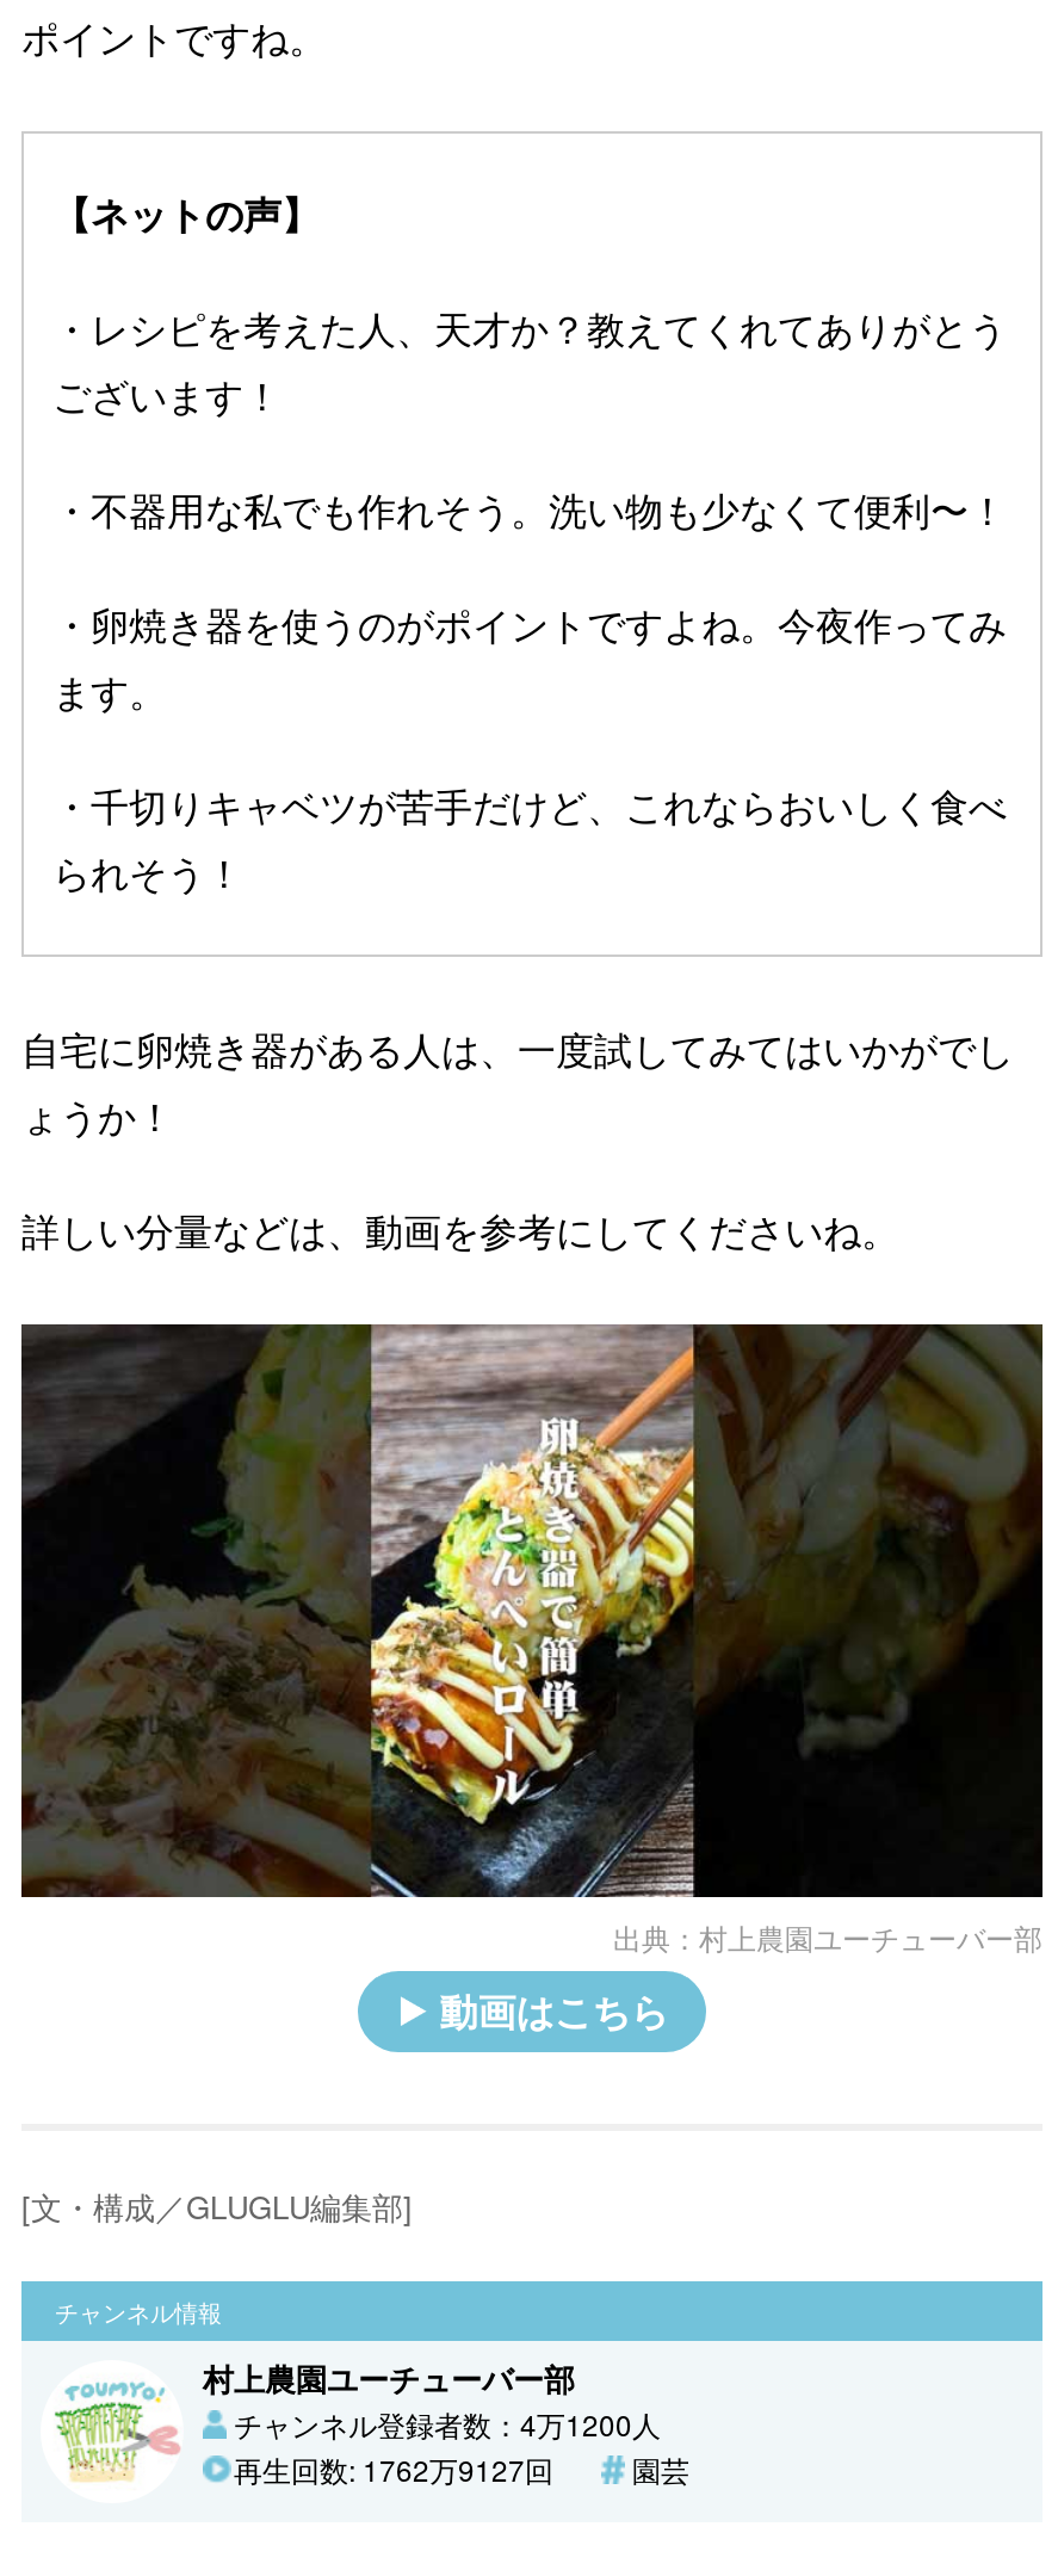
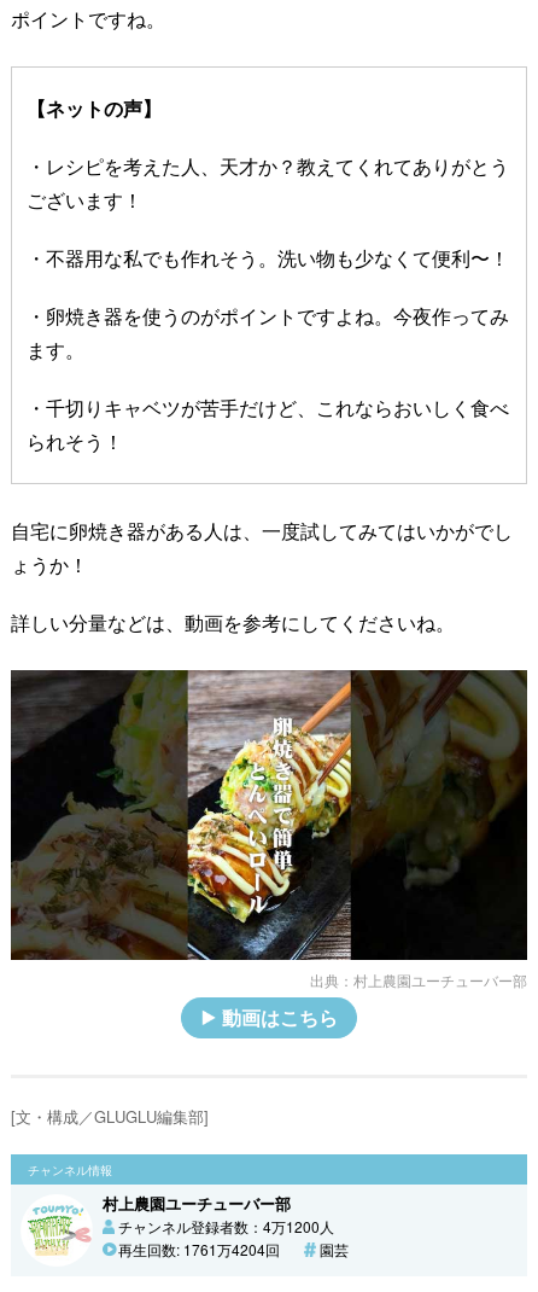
- 再生回数: 1762万9127回
+ 再生回数: 1761万4204回
